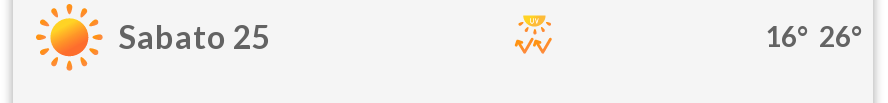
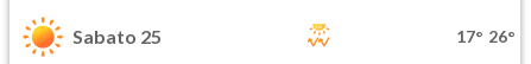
- 16° 26°
+ 17° 26°
